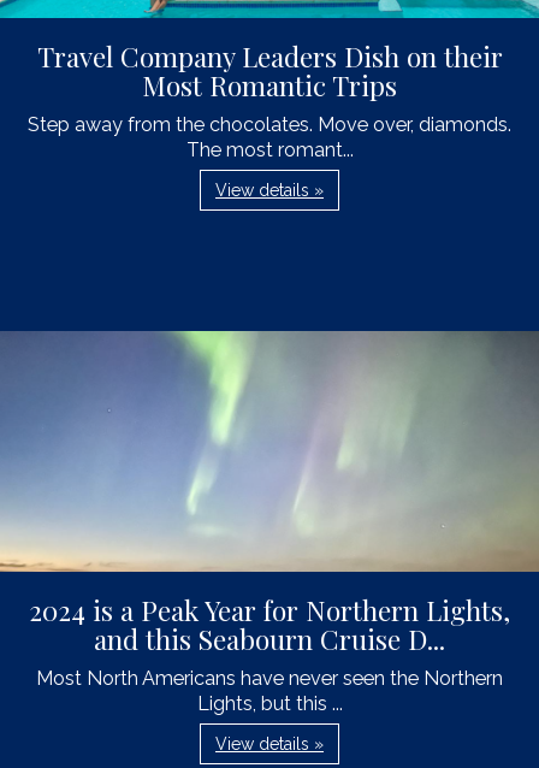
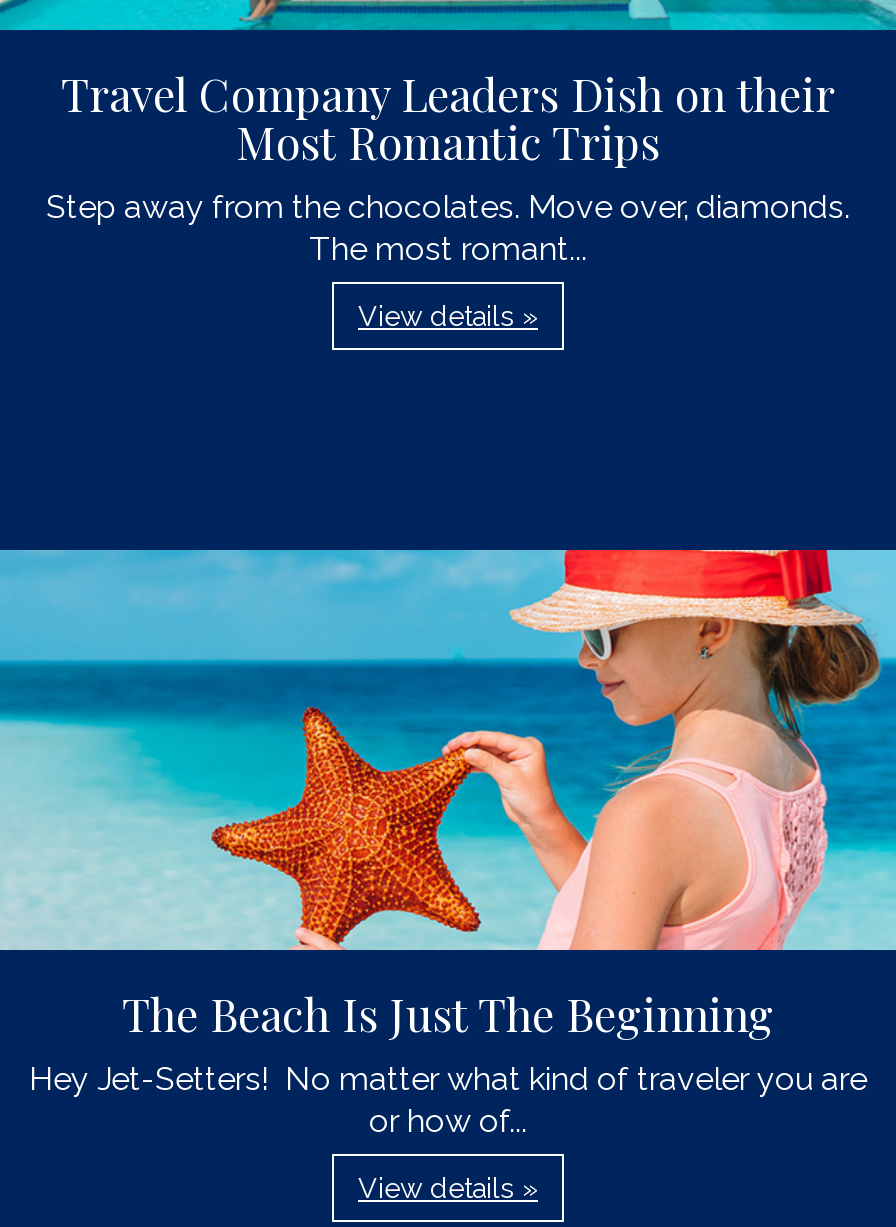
- [image]
- 2024 is a Peak Year for Northern Lights,
- and this Seabourn Cruise D...
- Most North Americans have never seen the Northern
- Lights, but this ...
+ [image]
+ The Beach Is Just The Beginning
+ Hey Jet-Setters! No matter what kind of traveler you are
+ or how of...
